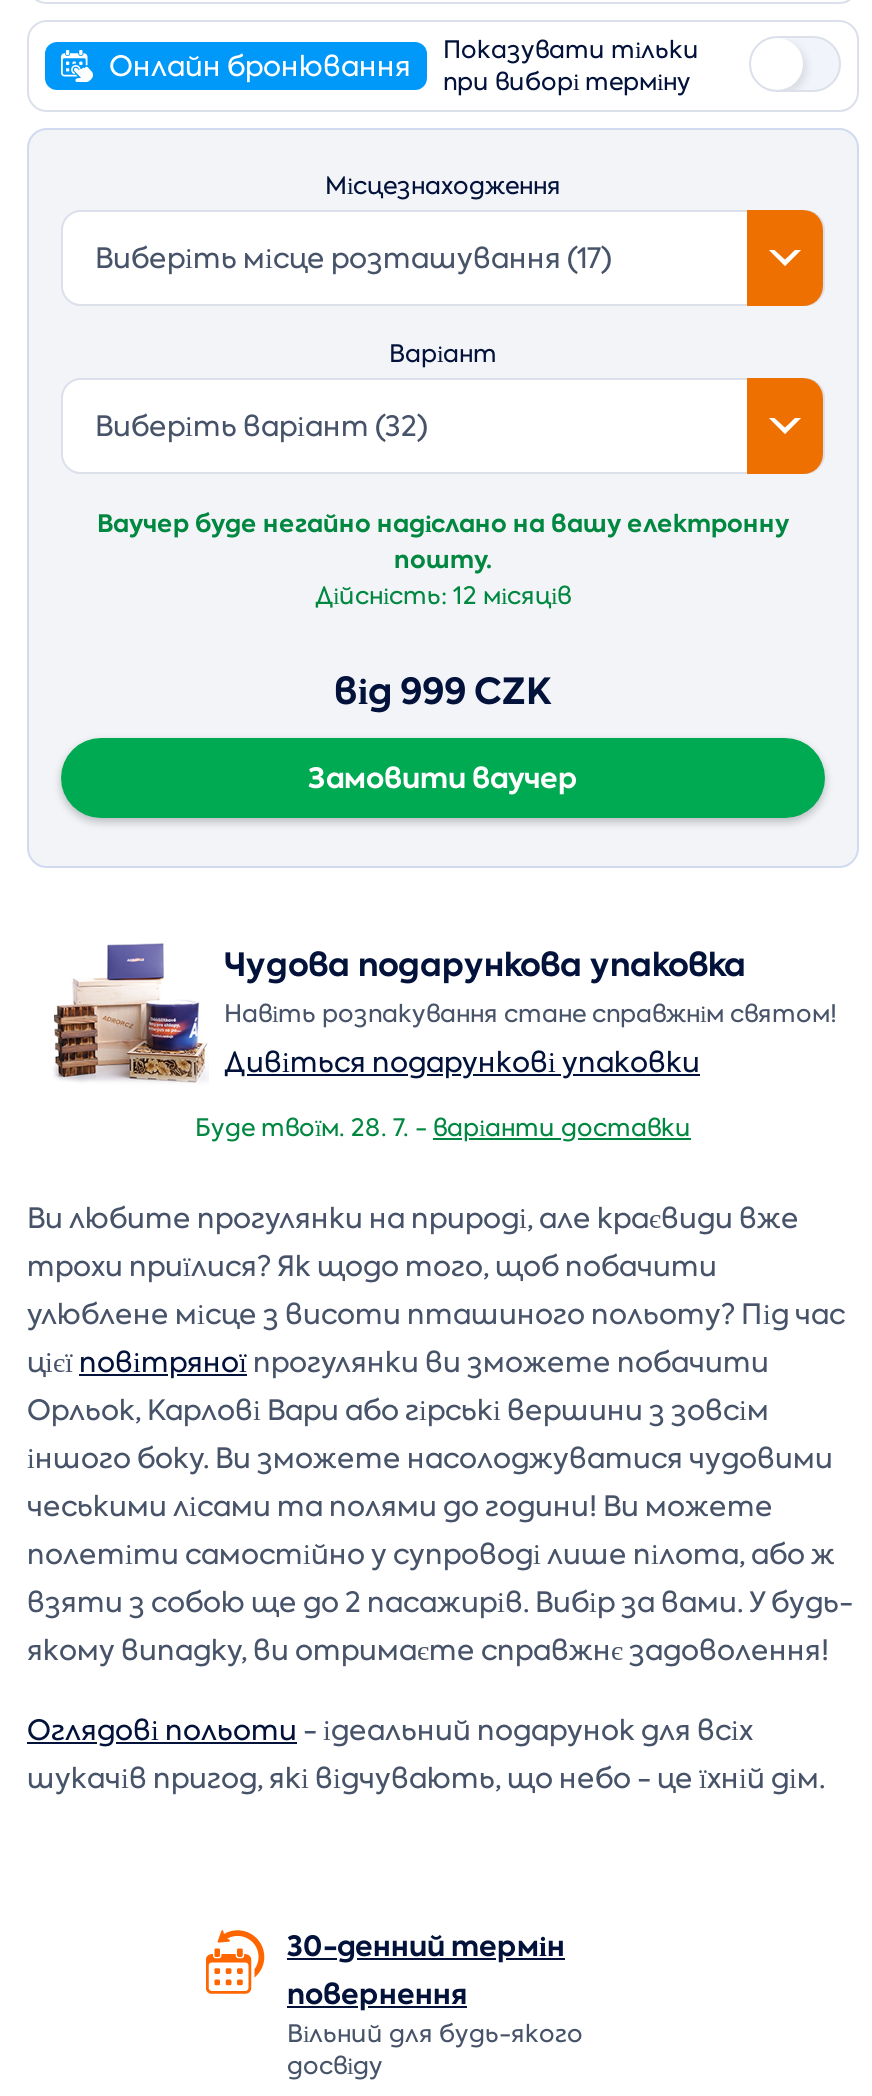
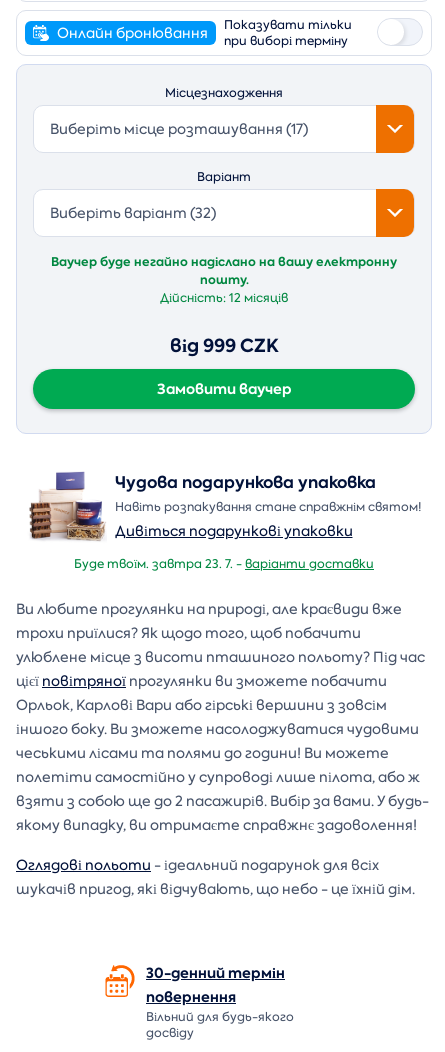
- Буде твоїм. 28. 7. - варіанти доставки
+ Буде твоїм. завтра 23. 7. - варіанти доставки
